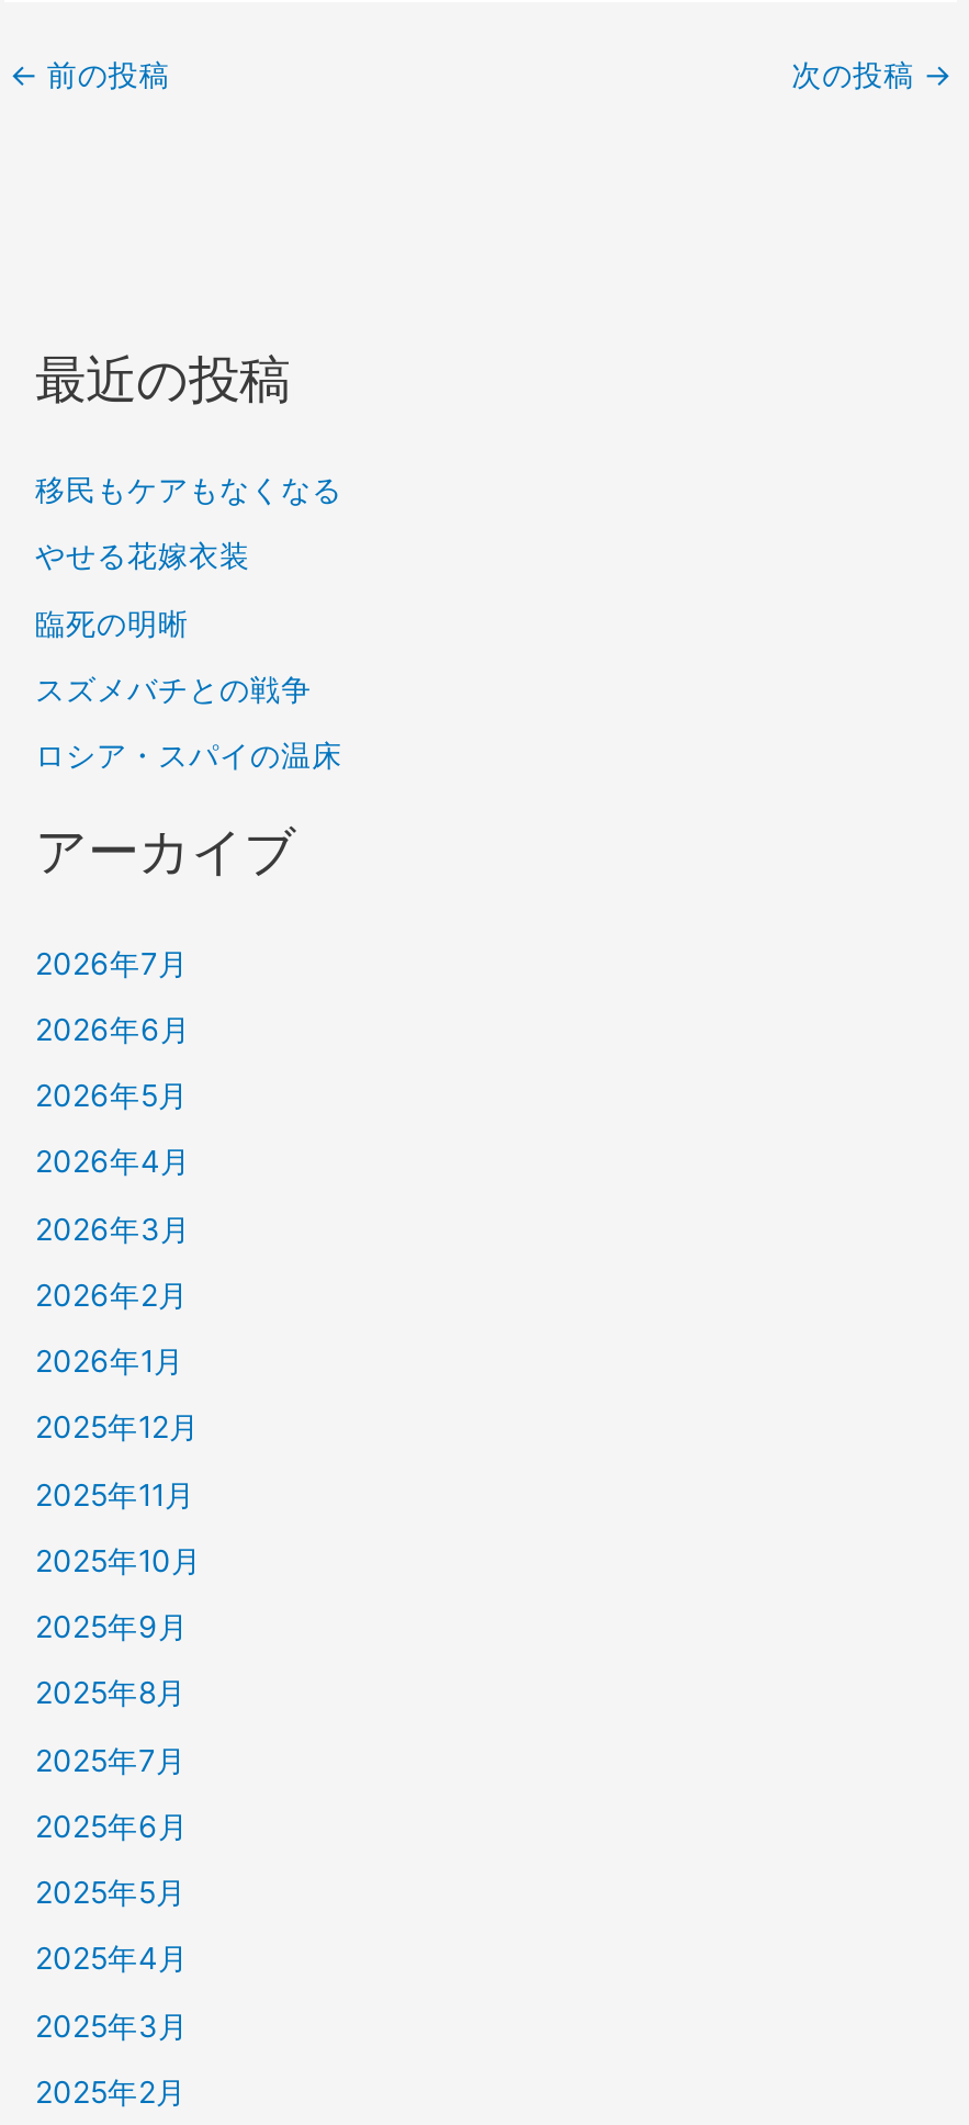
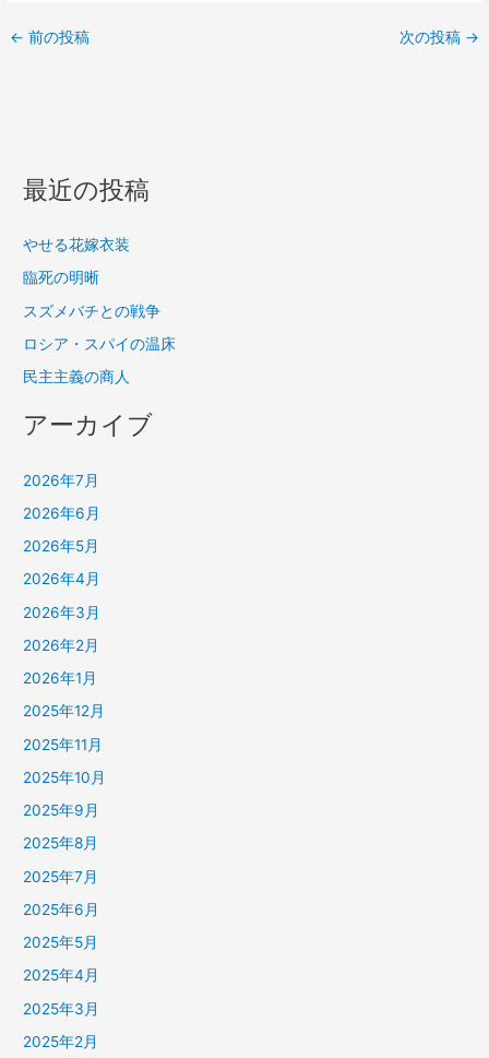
- 移民もケアもなくなる

moved up: やせる花嫁衣装 | 臨死の明晰 | スズメバチとの戦争 | ロシア・スパイの温床

+ 民主主義の商人
